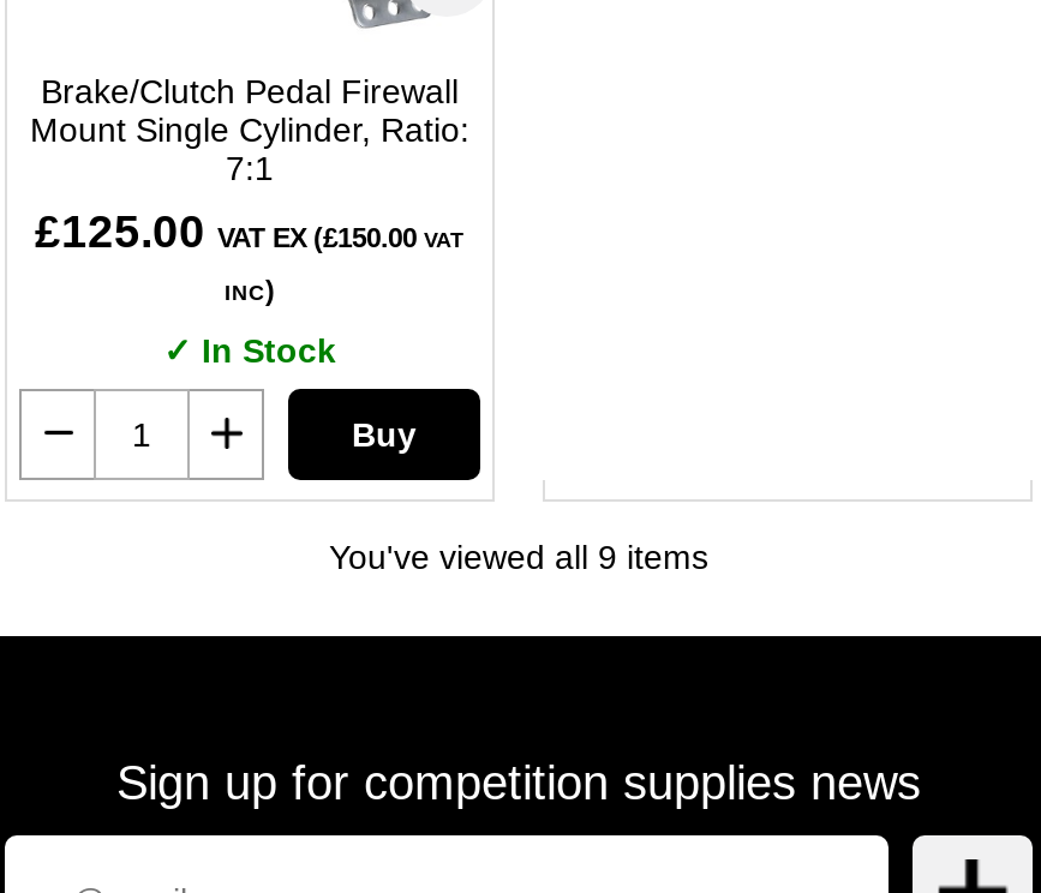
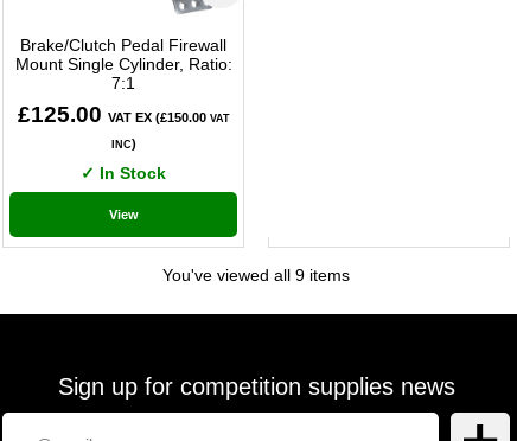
- Buy
+ View
